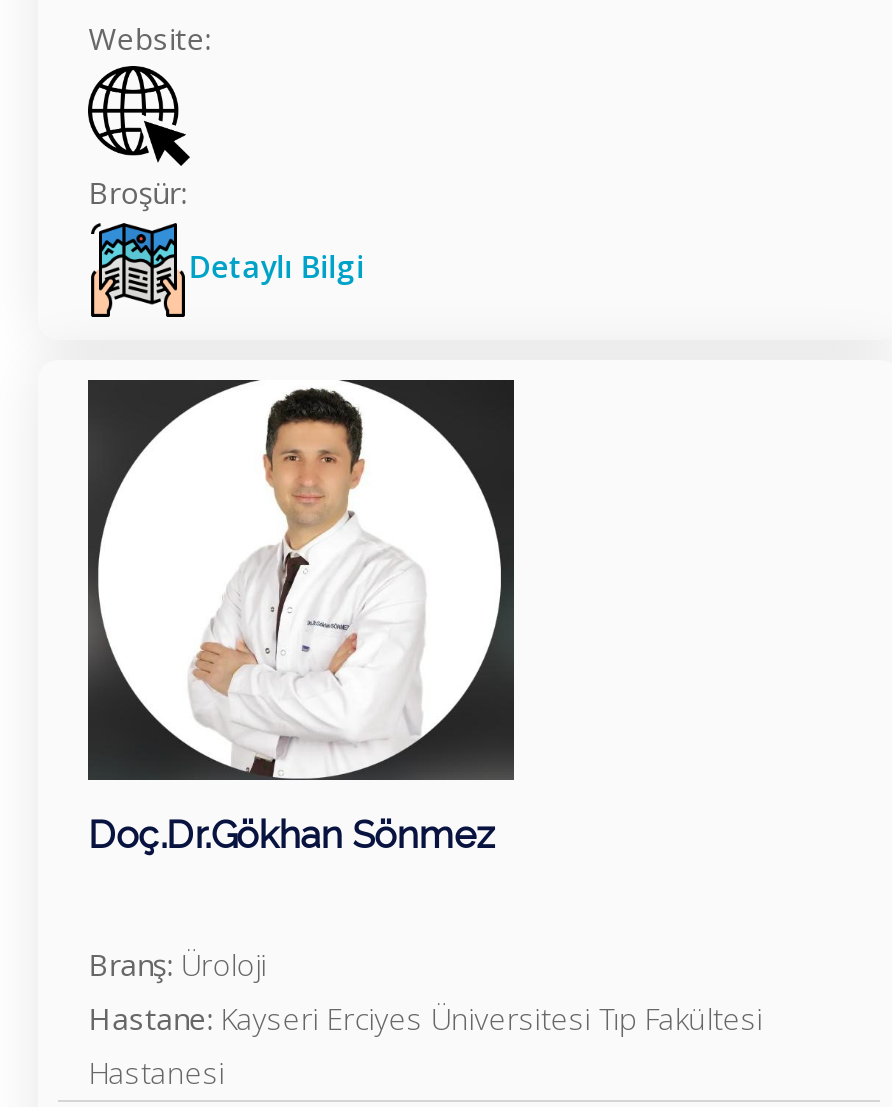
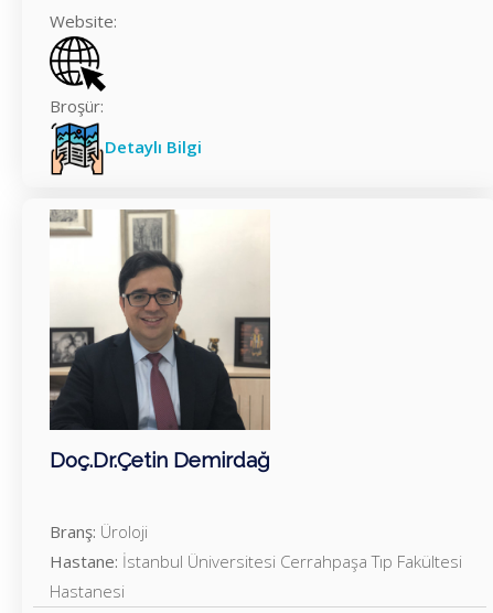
- [image]
- Doç.Dr.Gökhan Sönmez
+ [image]
+ Doç.Dr.Çetin Demirdağ

- Hastane: Kayseri Erciyes Üniversitesi Tıp Fakültesi
+ Hastane: İstanbul Üniversitesi Cerrahpaşa Tıp Fakültesi
